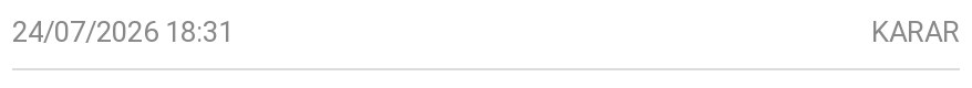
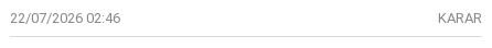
- 24/07/2026 18:31
+ 22/07/2026 02:46
